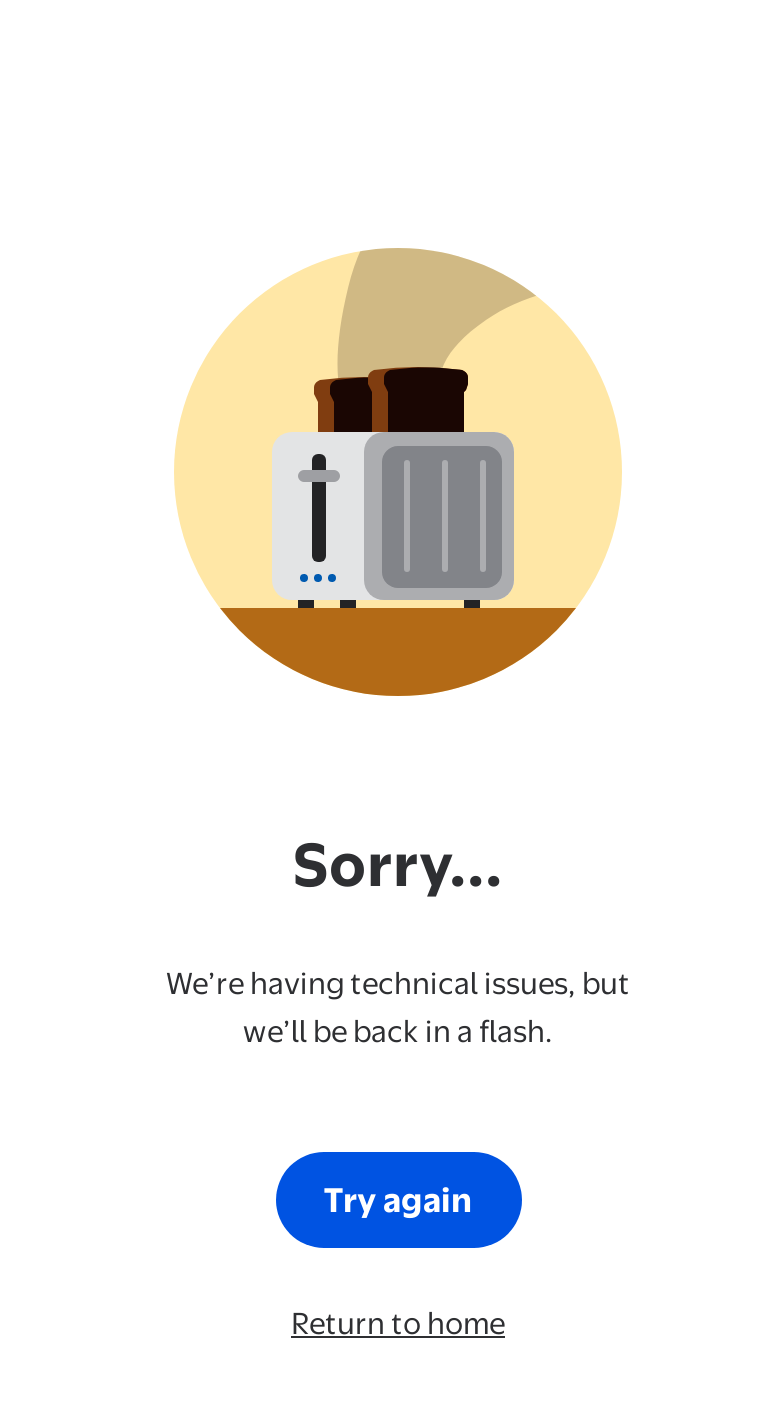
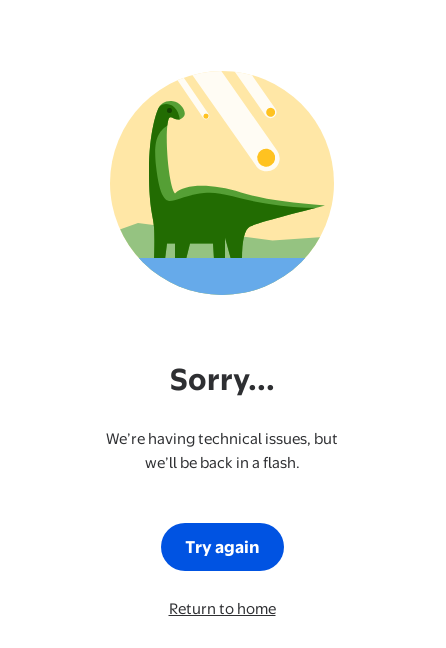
- [image]
+ [image]
